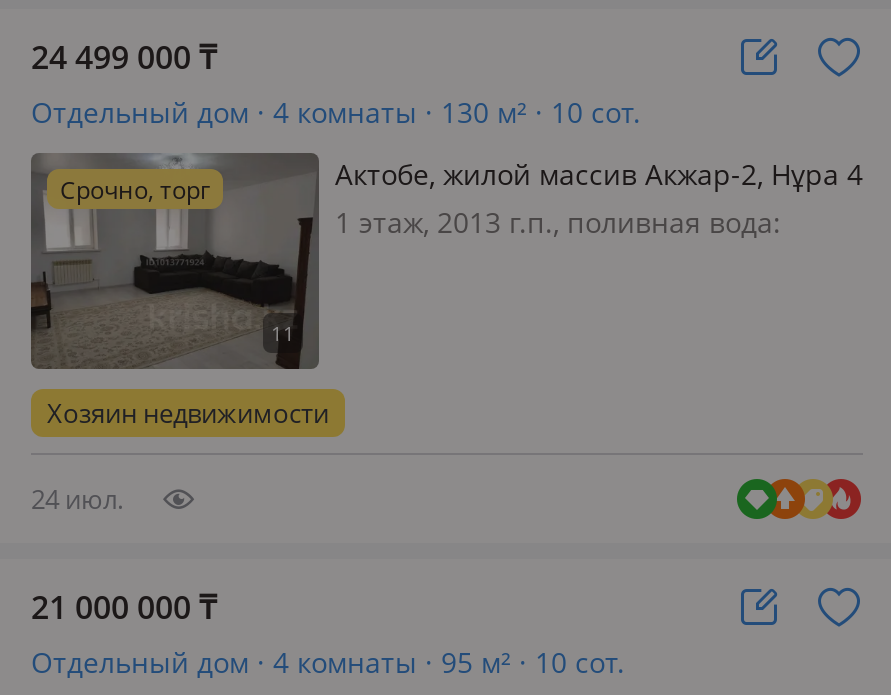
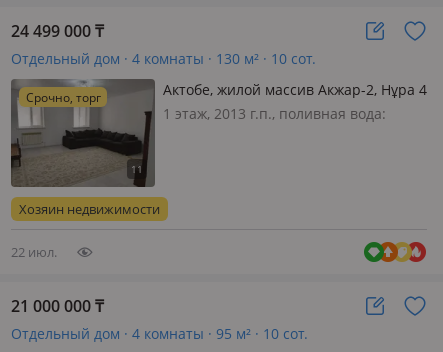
- 24 июл.
+ 22 июл.
